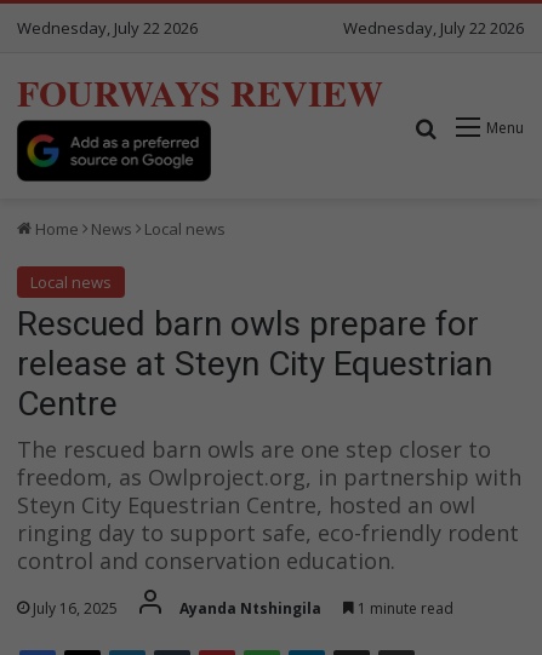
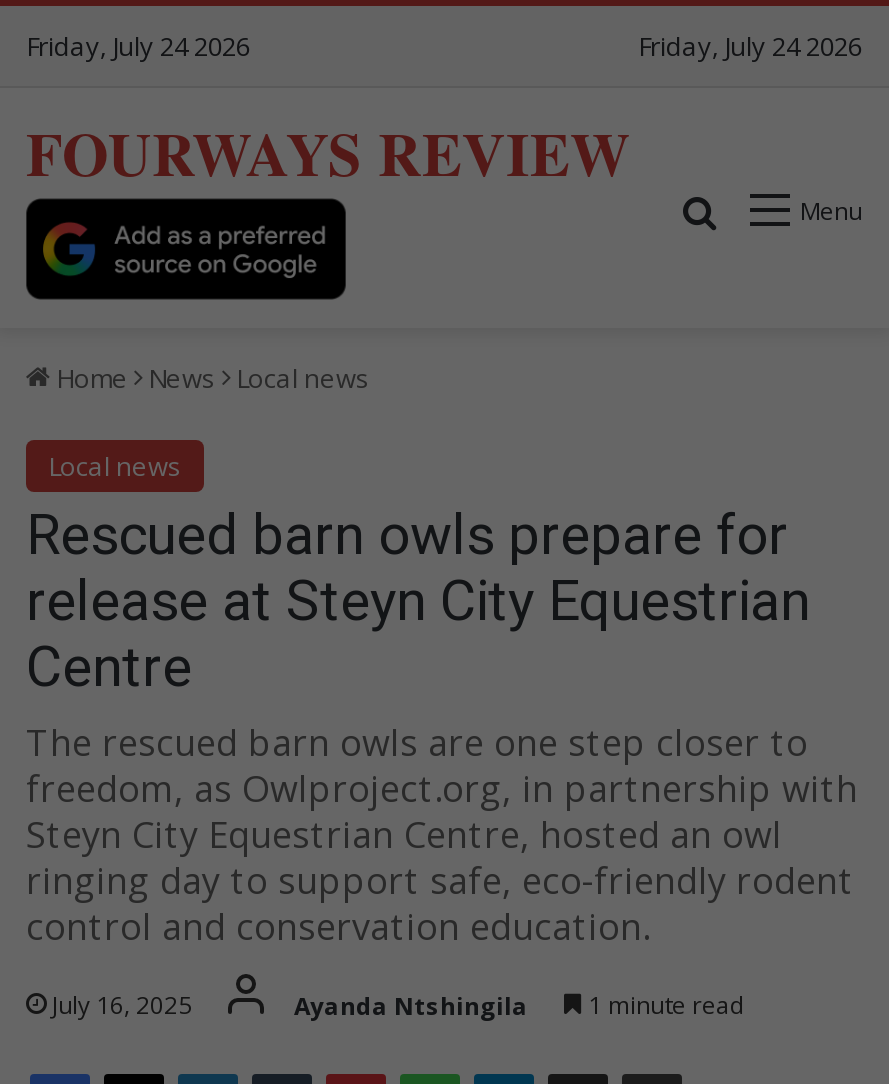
- Wednesday, July 22 2026
+ Friday, July 24 2026

- Wednesday, July 22 2026
+ Friday, July 24 2026
